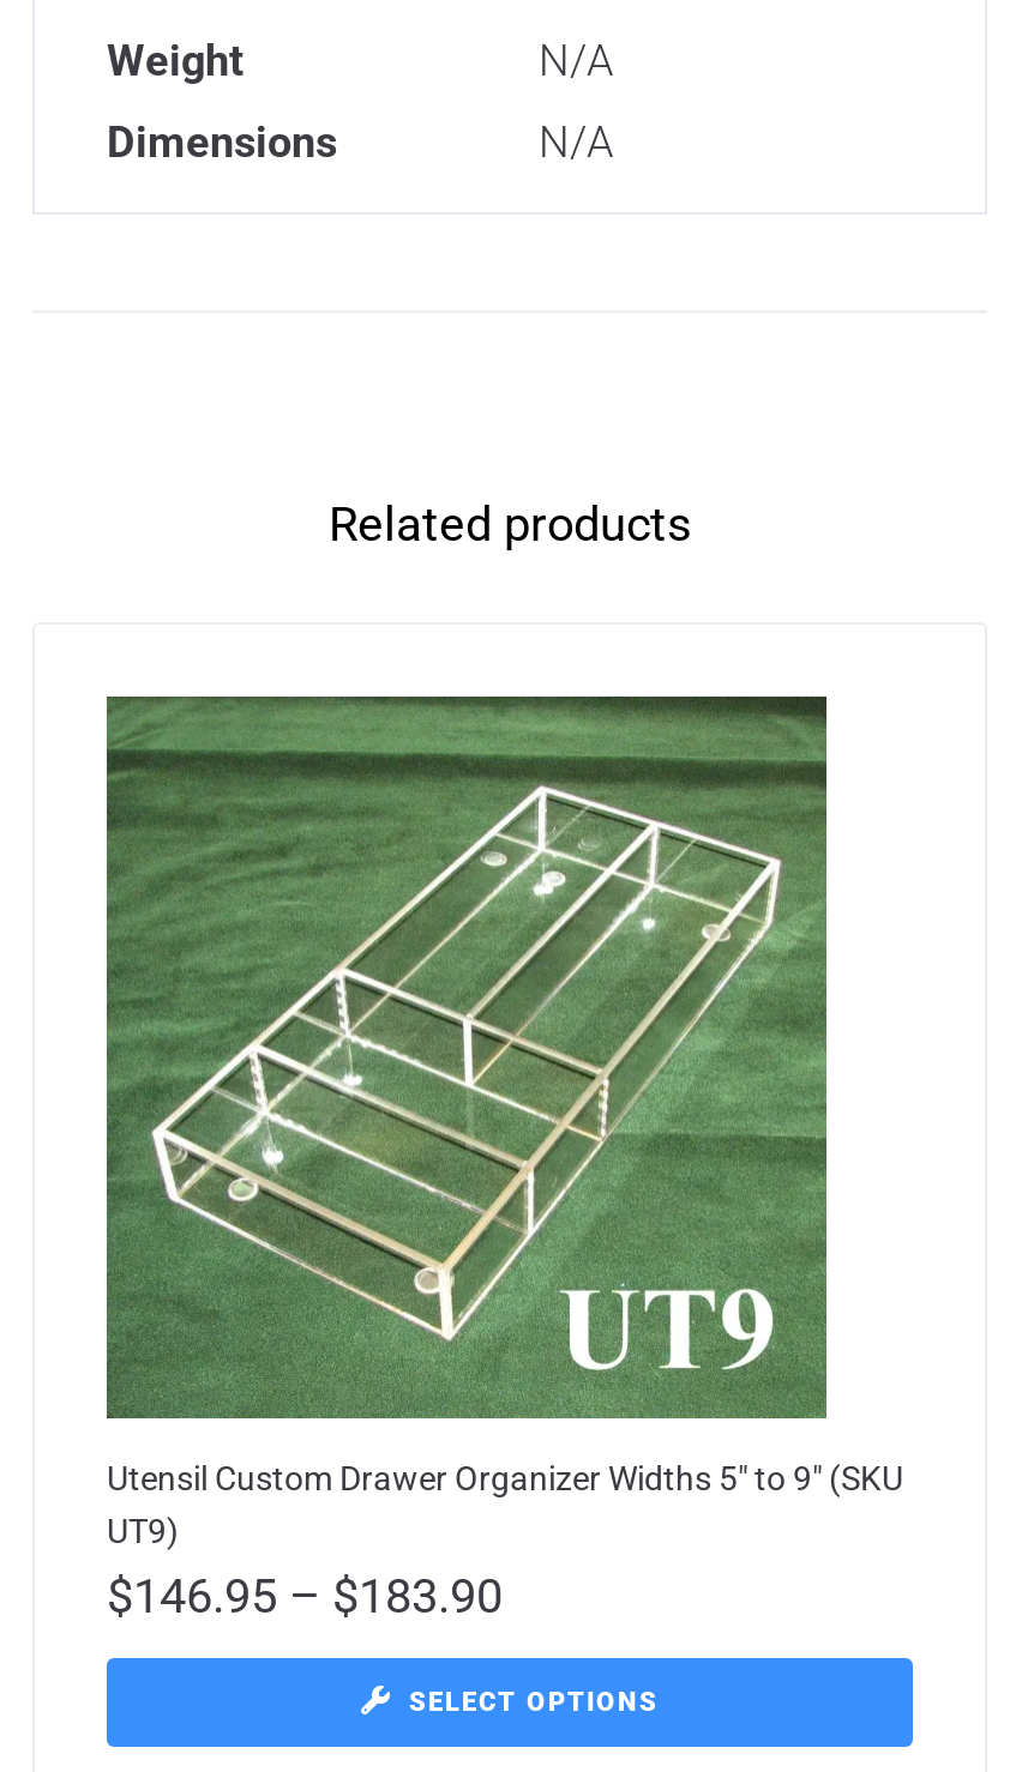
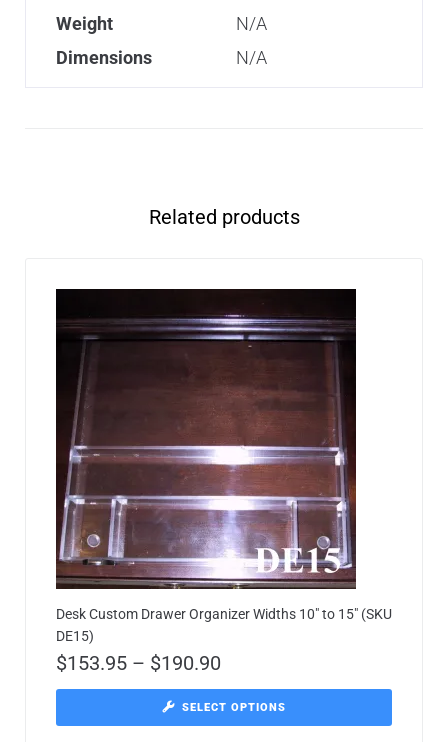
- [image]
- Utensil Custom Drawer Organizer Widths 5″ to 9″ (SKU
- UT9)
- $146.95 – $183.90
+ [image]
+ Desk Custom Drawer Organizer Widths 10″ to 15″ (SKU
+ DE15)
+ $153.95 – $190.90
